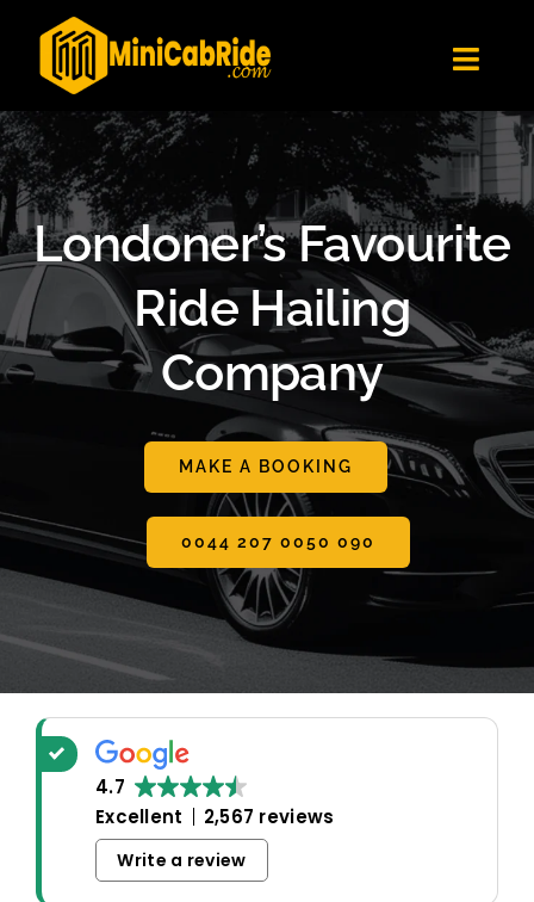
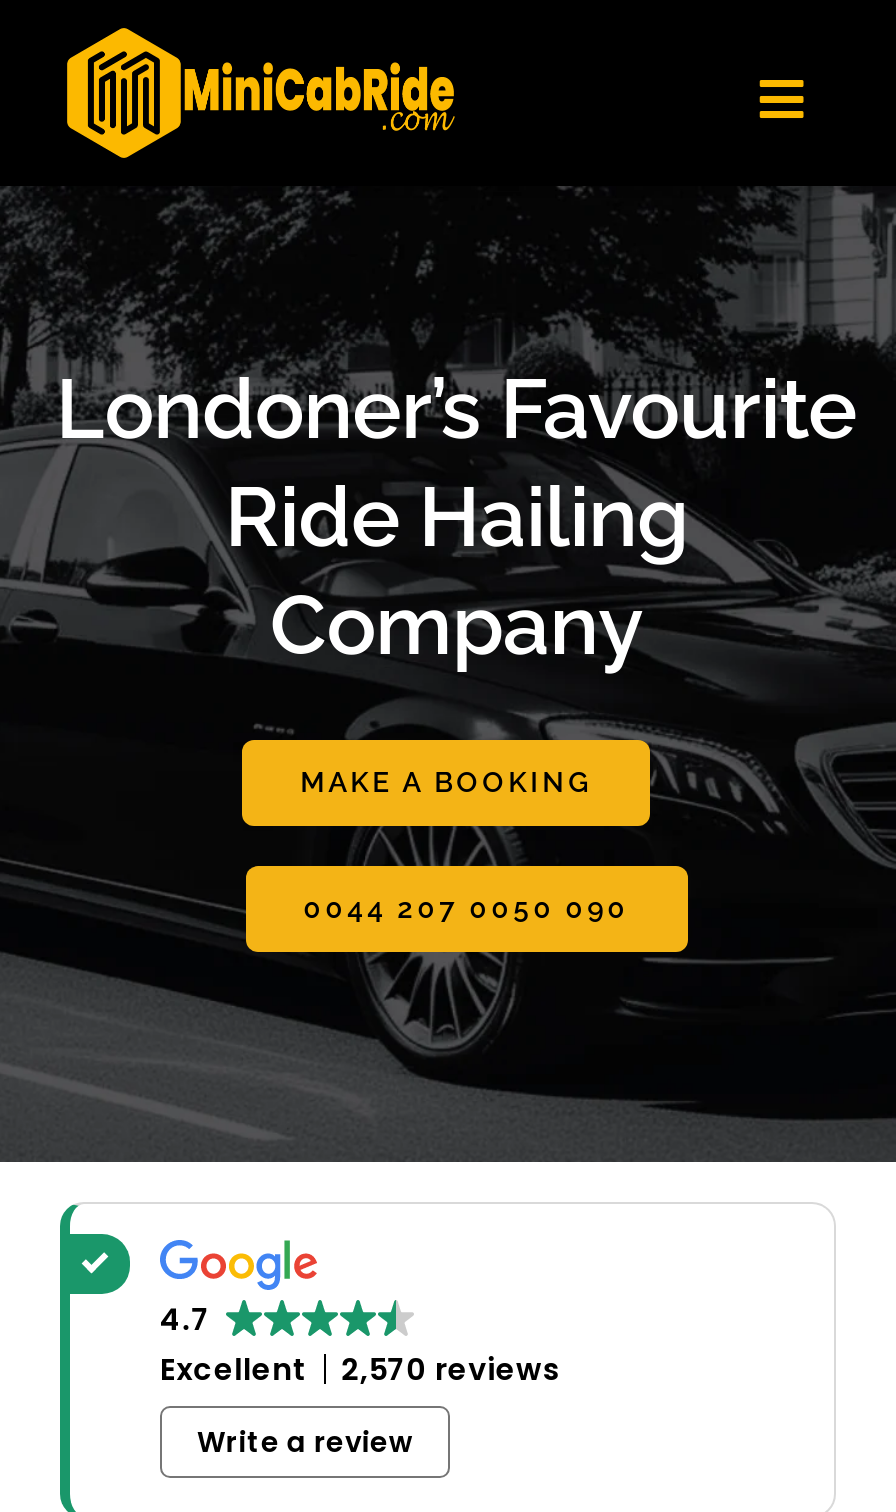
- Excellent 2,567 reviews
+ Excellent 2,570 reviews
